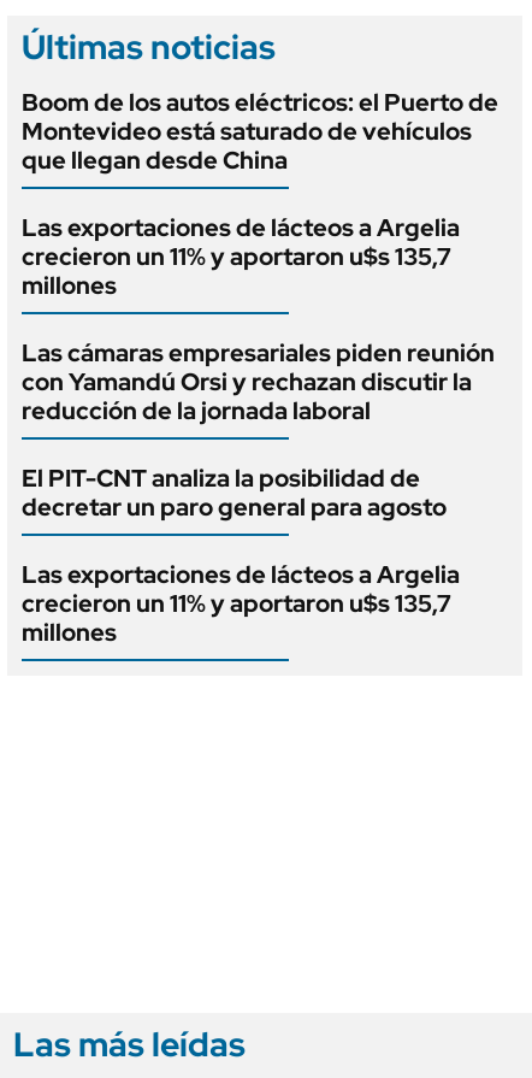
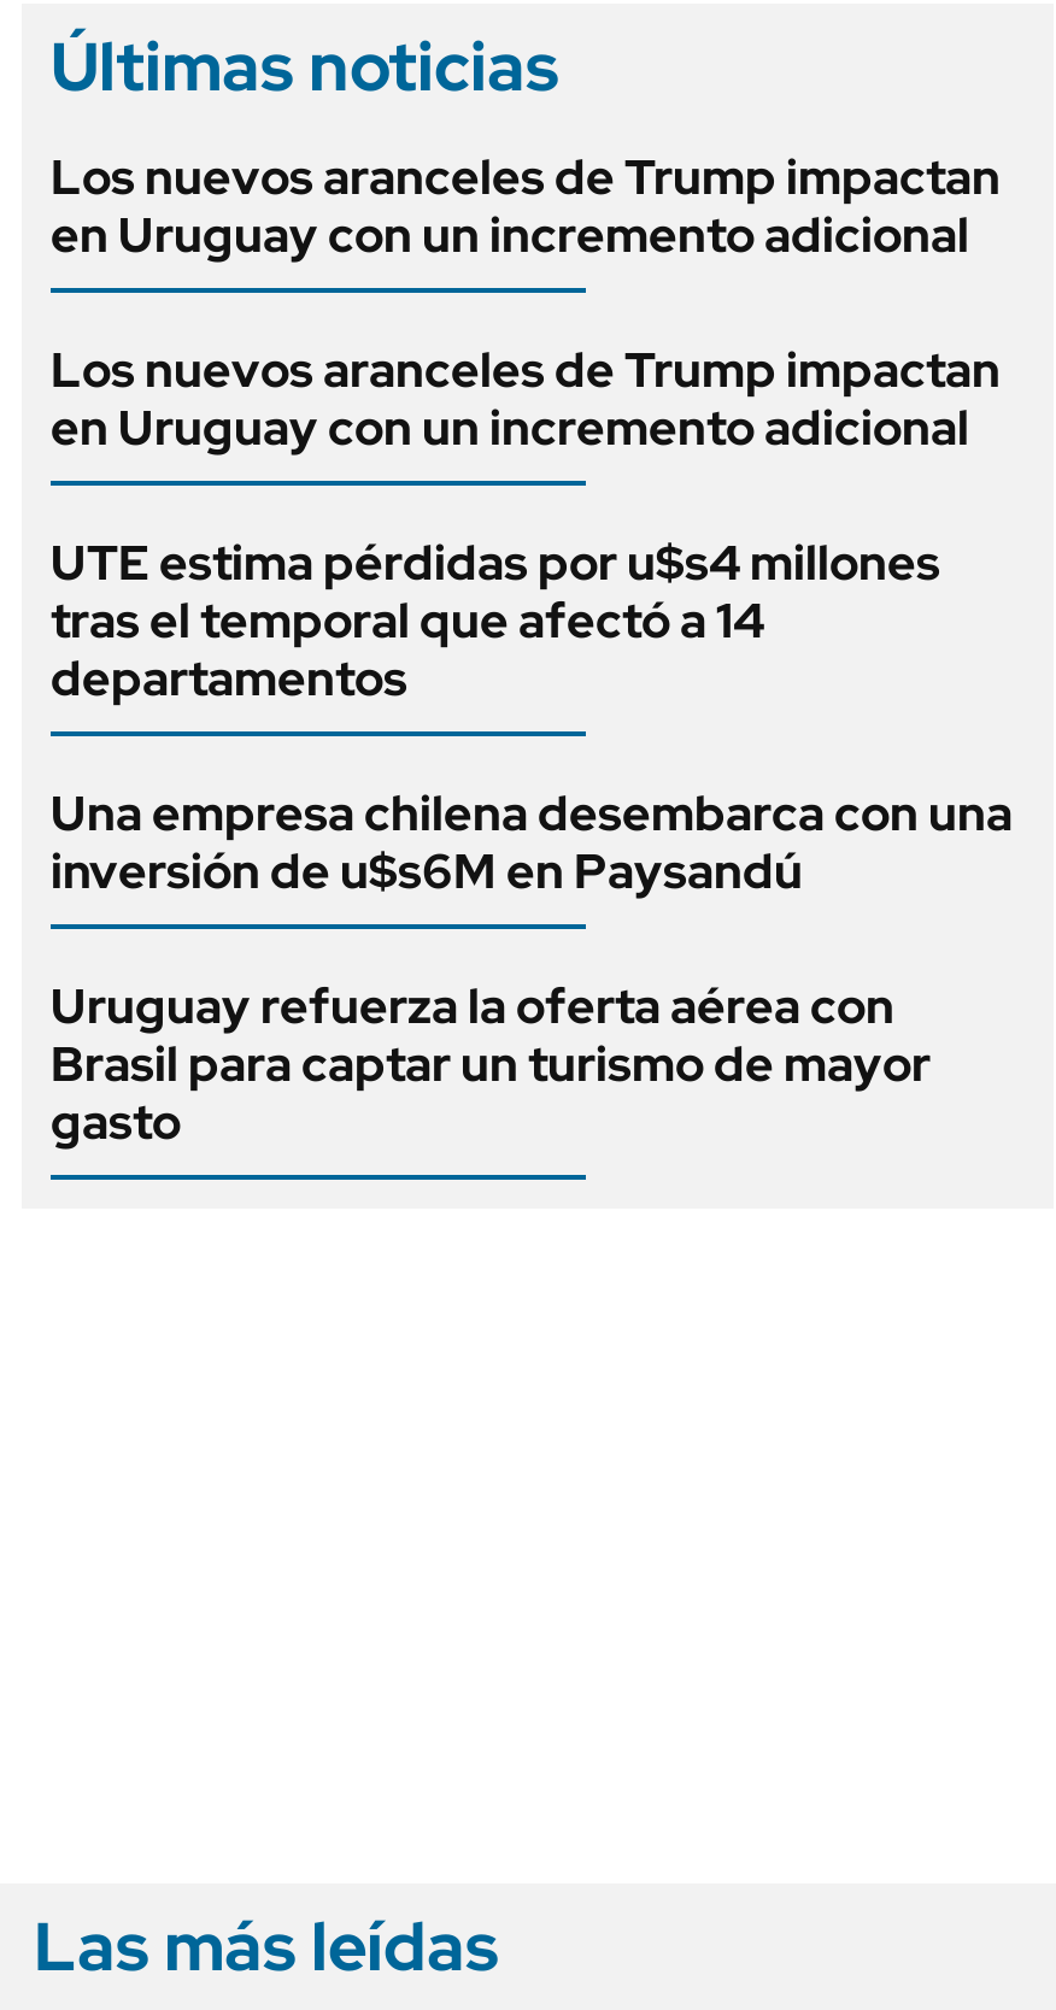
- Boom de los autos eléctricos: el Puerto de
- Montevideo está saturado de vehículos
- que llegan desde China
+ Los nuevos aranceles de Trump impactan
+ en Uruguay con un incremento adicional

- Las exportaciones de lácteos a Argelia
- crecieron un 11% y aportaron u$s 135,7
- millones
+ Los nuevos aranceles de Trump impactan
+ en Uruguay con un incremento adicional

- Las cámaras empresariales piden reunión
- con Yamandú Orsi y rechazan discutir la
- reducción de la jornada laboral
+ UTE estima pérdidas por u$s4 millones
+ tras el temporal que afectó a 14
+ departamentos

- El PIT-CNT analiza la posibilidad de
- decretar un paro general para agosto
+ Una empresa chilena desembarca con una
+ inversión de u$s6M en Paysandú

- Las exportaciones de lácteos a Argelia
- crecieron un 11% y aportaron u$s 135,7
- millones
+ Uruguay refuerza la oferta aérea con
+ Brasil para captar un turismo de mayor
+ gasto
